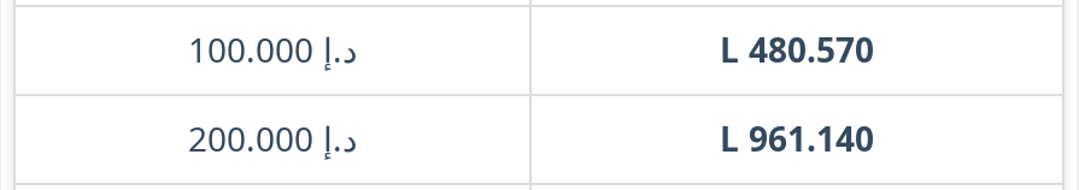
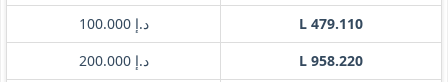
- L 480.570
+ L 479.110

- L 961.140
+ L 958.220
